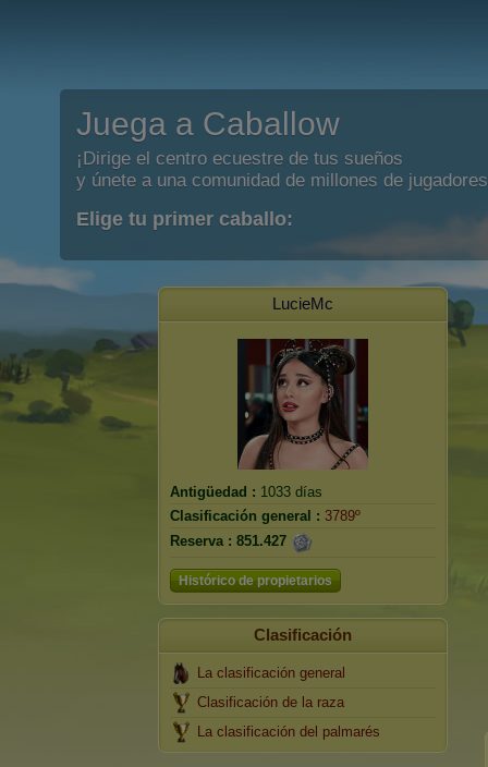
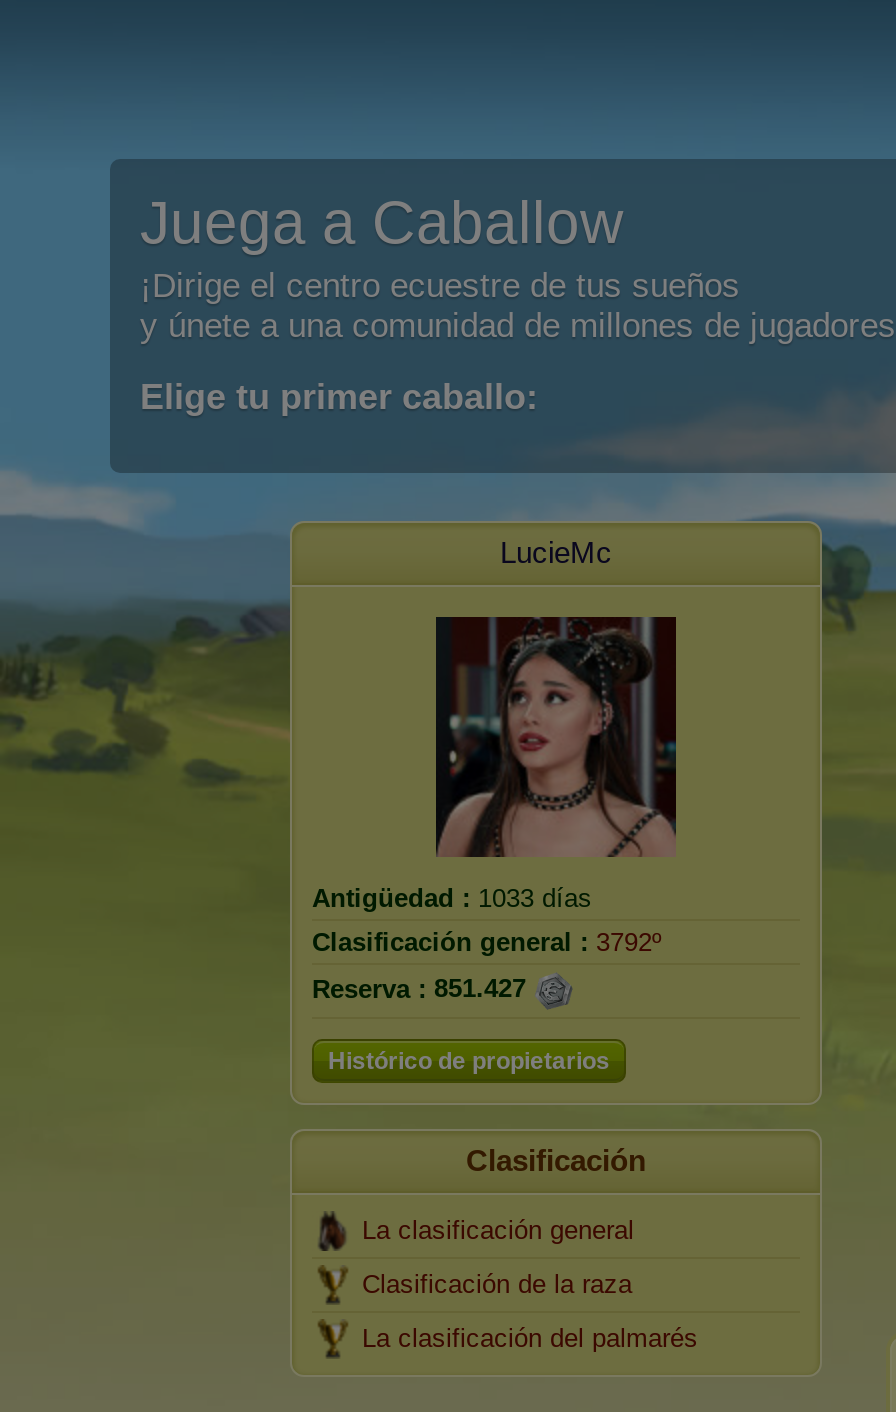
- Clasificación general : 3789º
+ Clasificación general : 3792º
